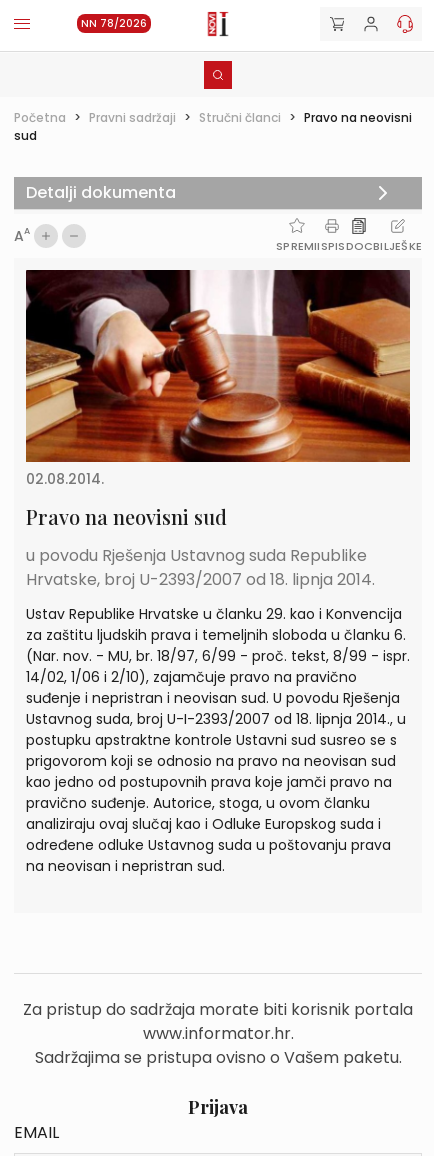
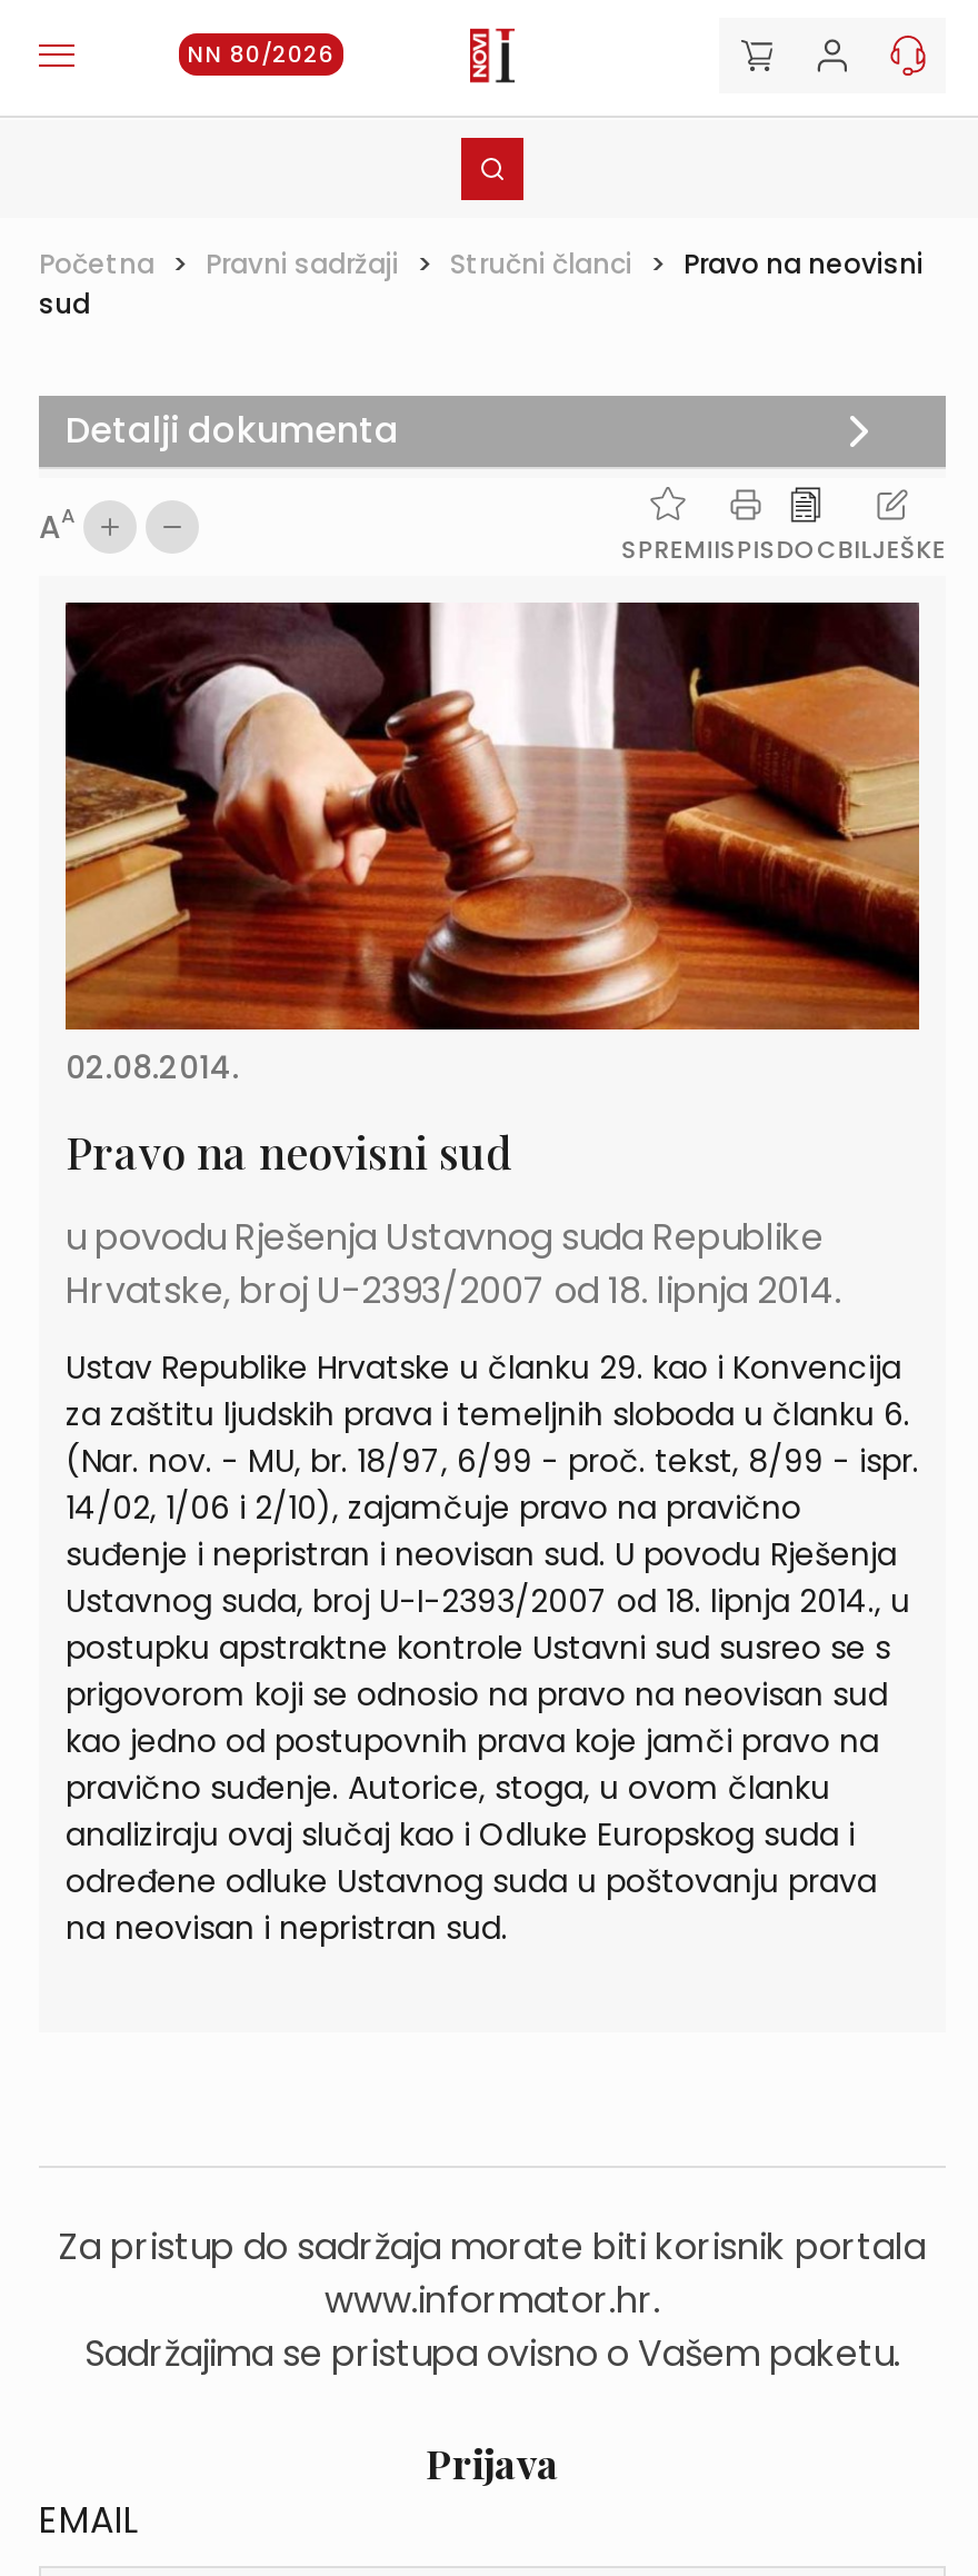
- NN 78/2026
+ NN 80/2026
